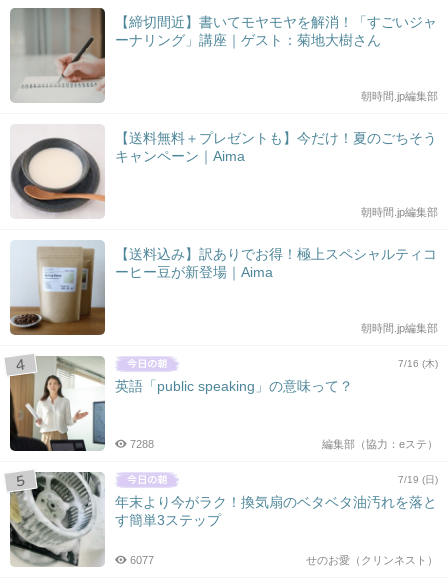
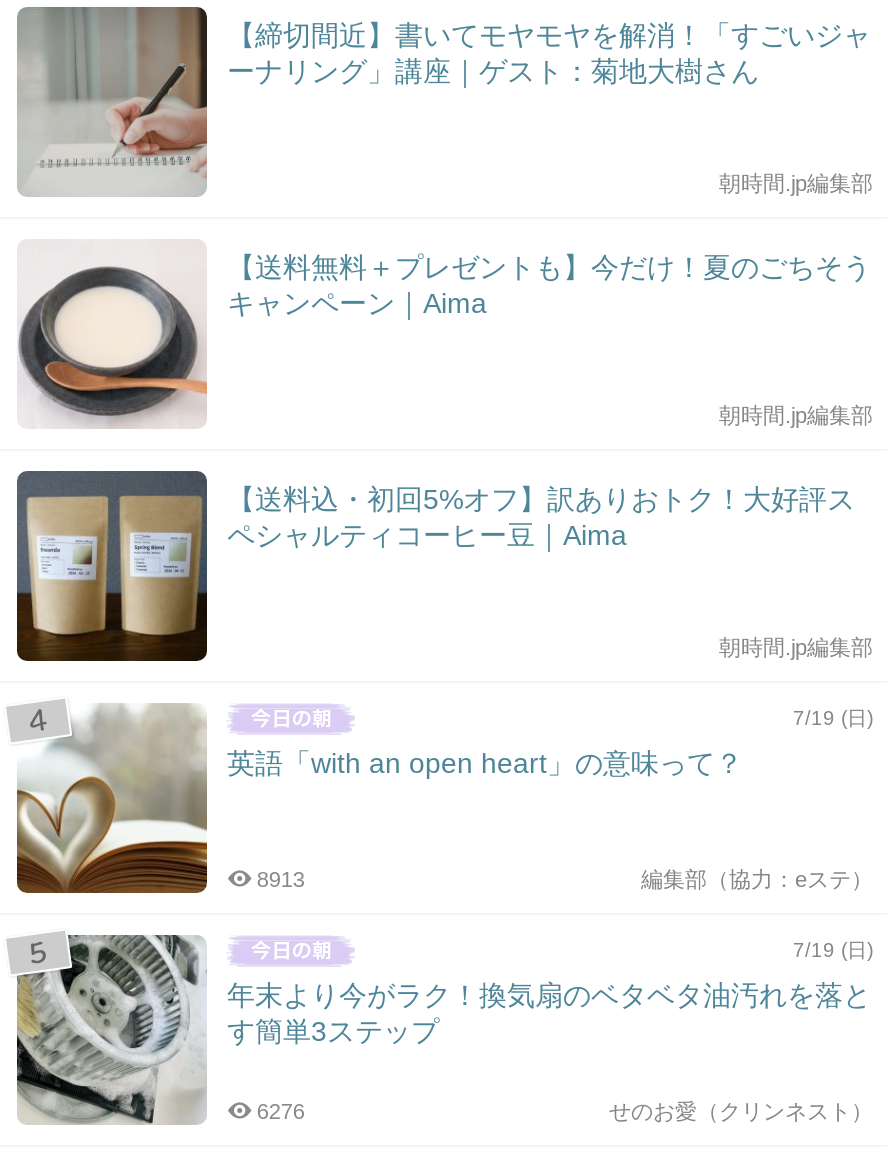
- [image]
- 【送料込み】訳ありでお得！極上スペシャルティコ
- ーヒー豆が新登場｜Aima
+ [image]
+ 【送料込・初回5%オフ】訳ありおトク！大好評ス
+ ペシャルティコーヒー豆｜Aima

- [image]
- 英語「public speaking」の意味って？
+ [image]
+ 英語「with an open heart」の意味って？

- 7/16 (木)
+ 7/19 (日)

- 7288
+ 8913

- 6077
+ 6276
